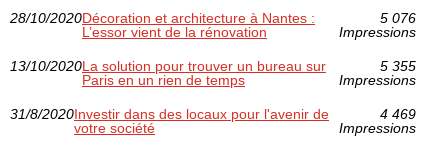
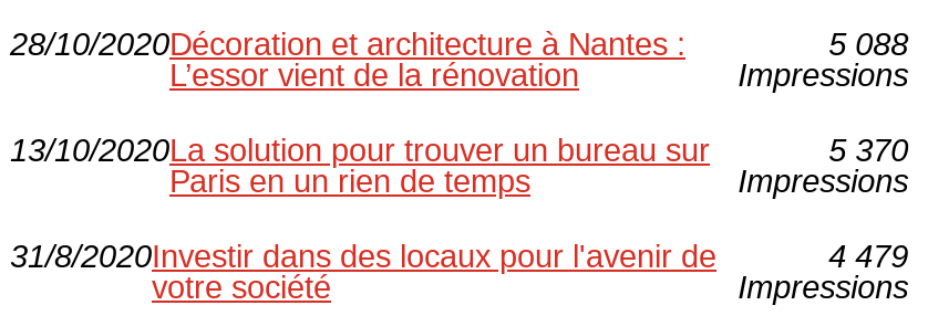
- 5 076
+ 5 088

- 5 355
+ 5 370

- 4 469
+ 4 479
